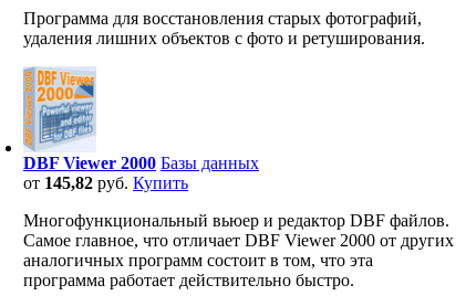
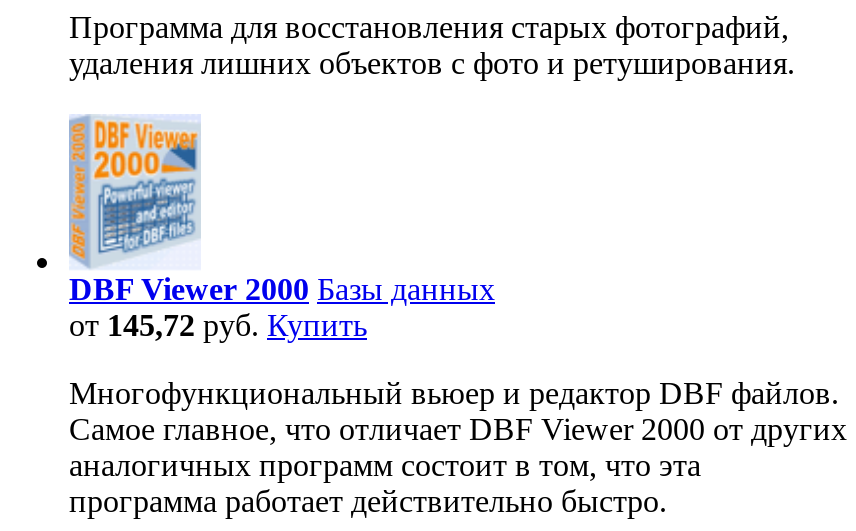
- от 145,82 руб. Купить
+ от 145,72 руб. Купить
